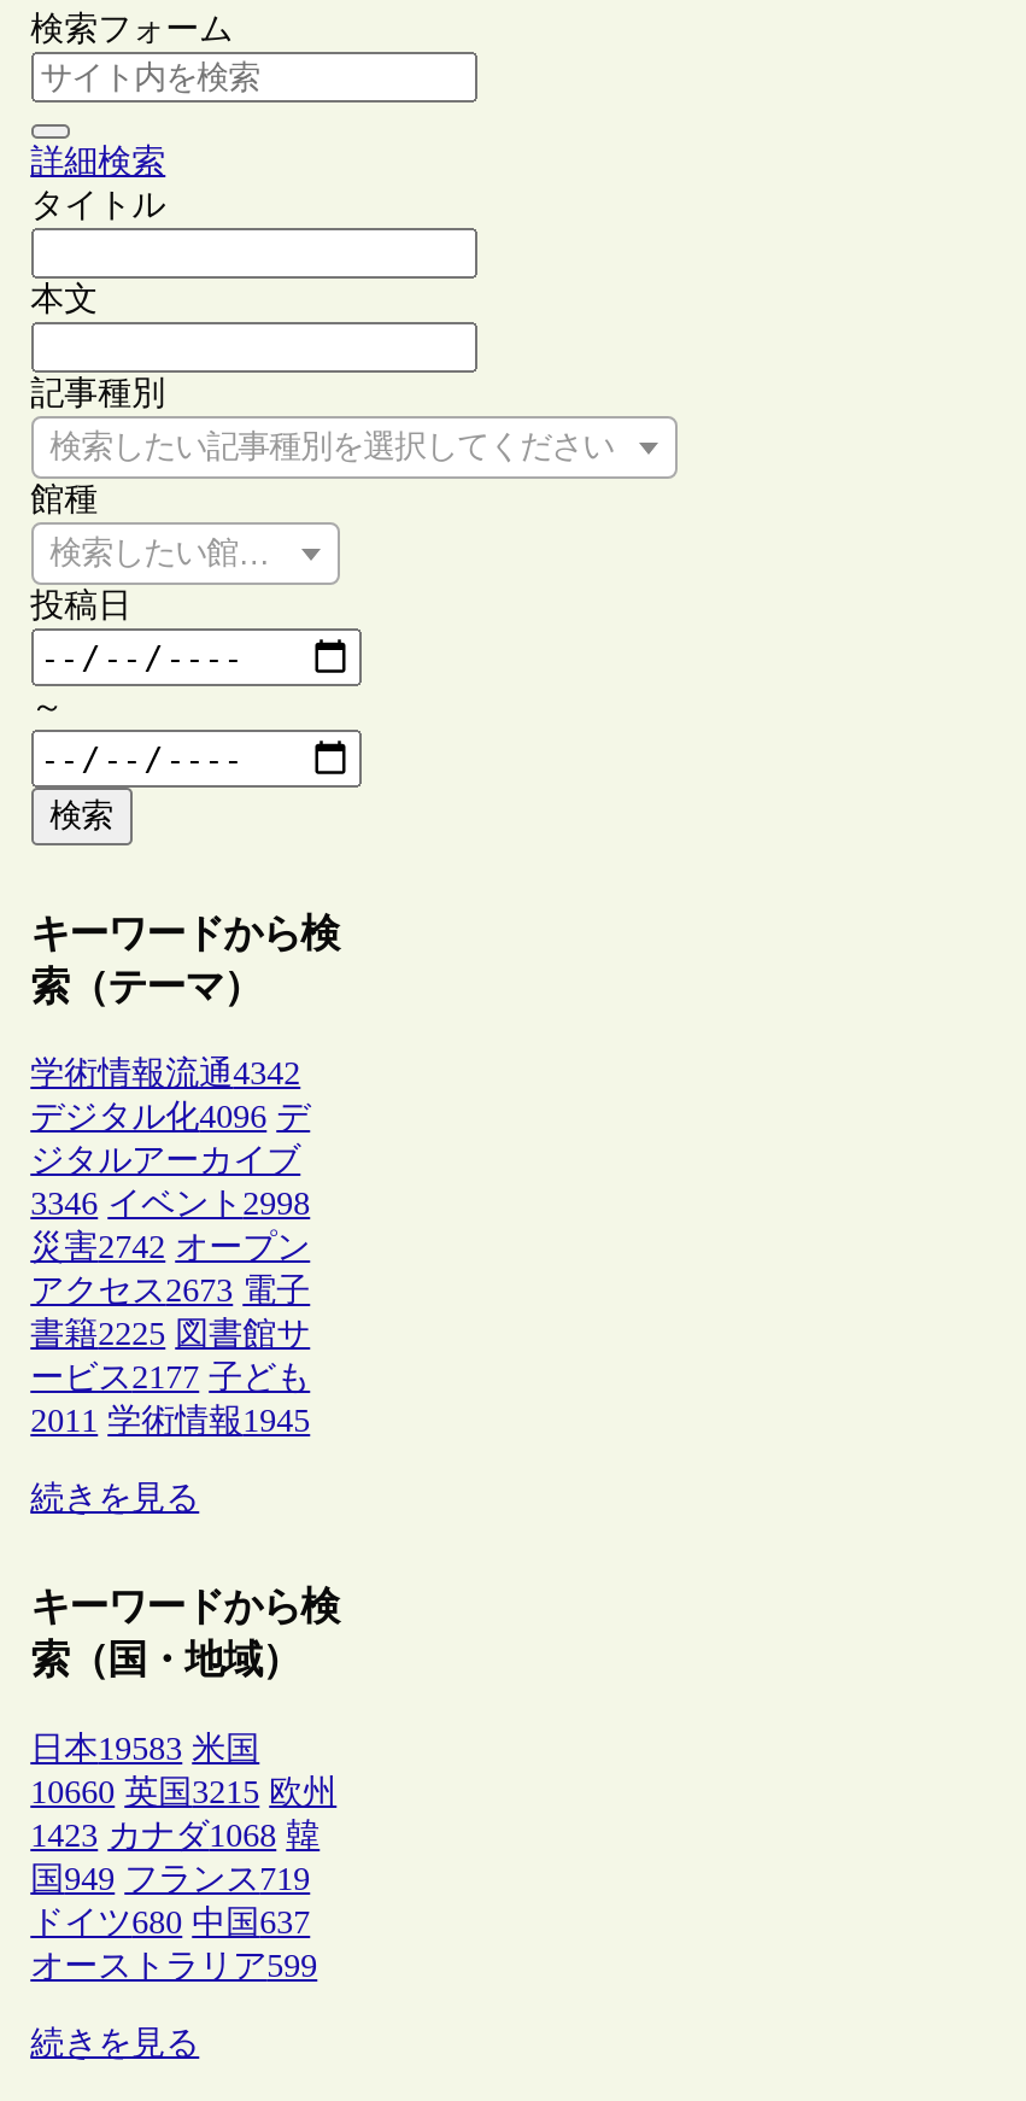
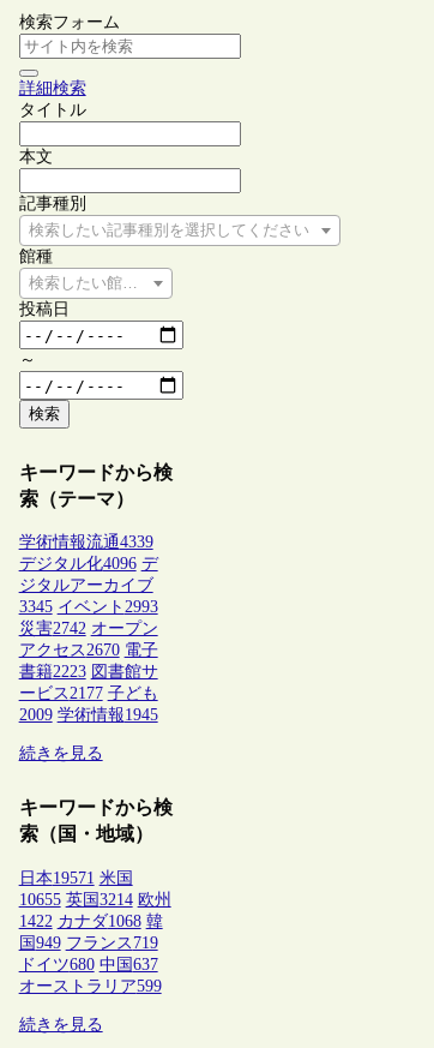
- 学術情報流通4342
+ 学術情報流通4339

- 3346 イベント2998
+ 3345 イベント2993

- アクセス2673 電子
+ アクセス2670 電子

- 書籍2225 図書館サ
+ 書籍2223 図書館サ

- 2011 学術情報1945
+ 2009 学術情報1945

- 日本19583 米国
+ 日本19571 米国

- 10660 英国3215 欧州
+ 10655 英国3214 欧州

- 1423 カナダ1068 韓
+ 1422 カナダ1068 韓
